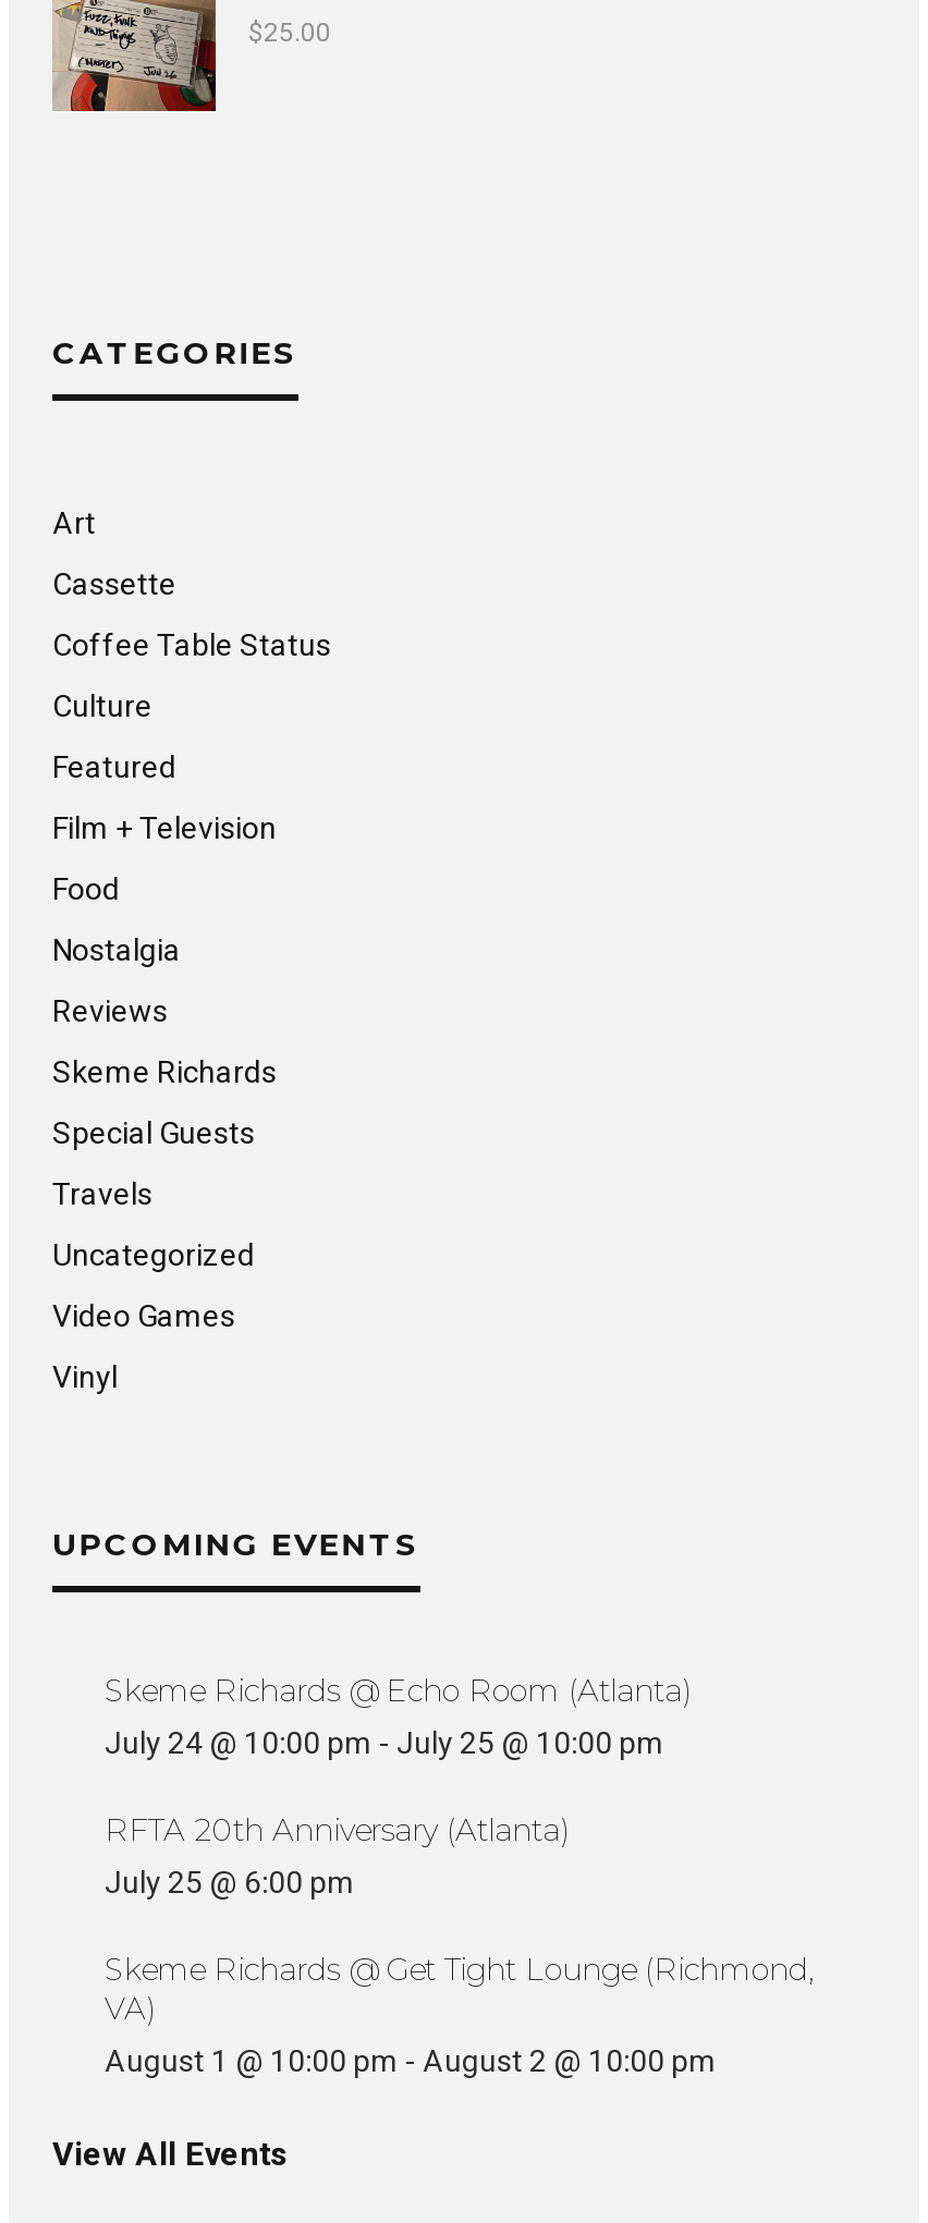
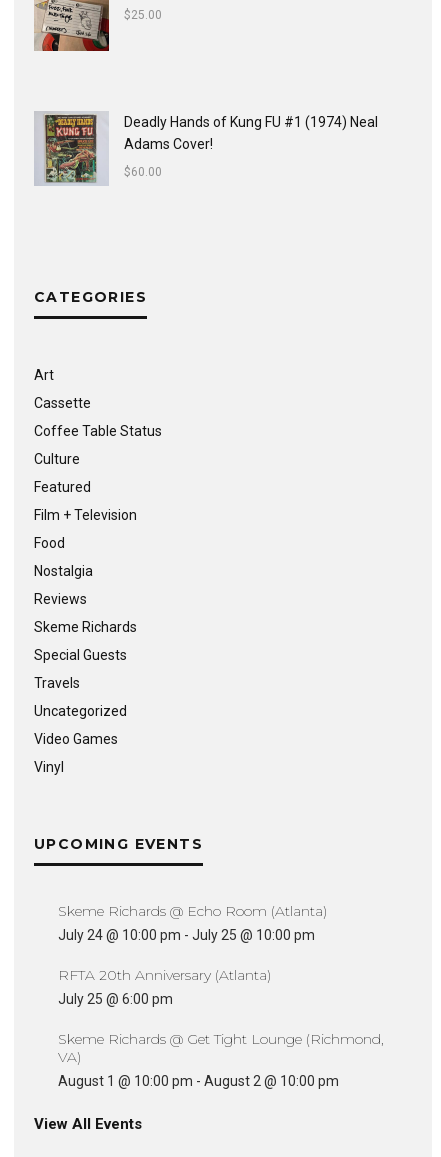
+ [image]
+ Deadly Hands of Kung FU #1 (1974) Neal
+ Adams Cover!
+ $60.00
